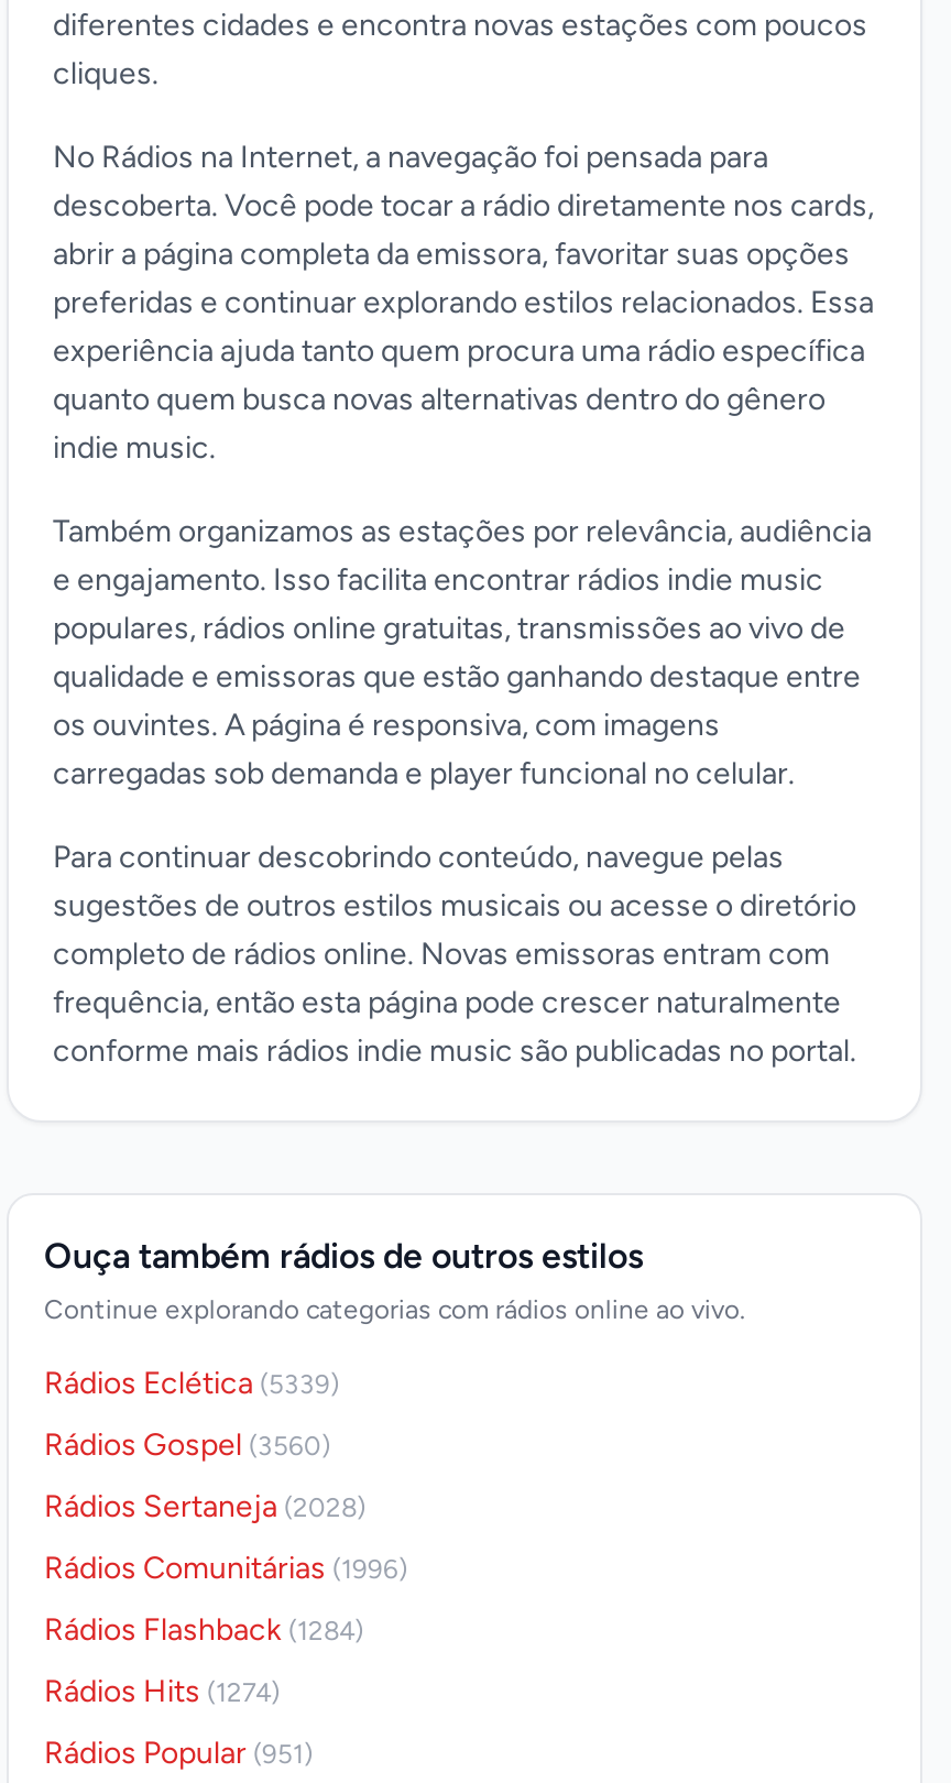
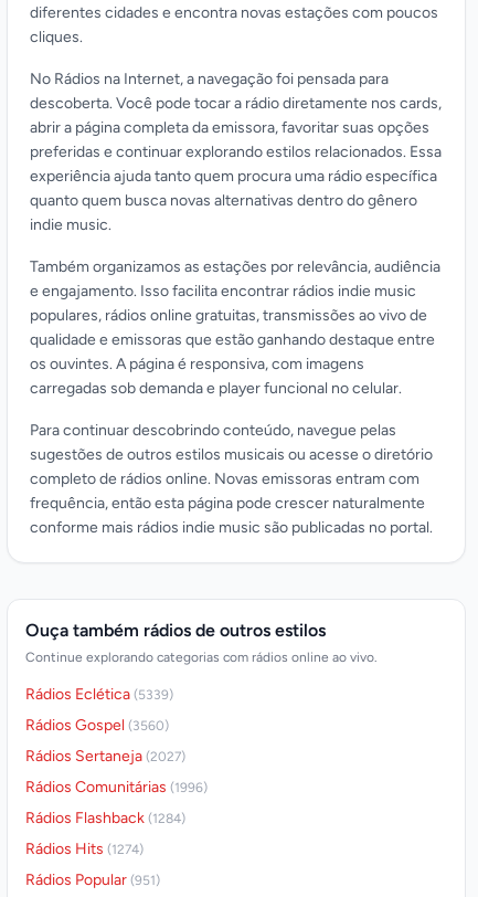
- Rádios Sertaneja (2028)
+ Rádios Sertaneja (2027)
